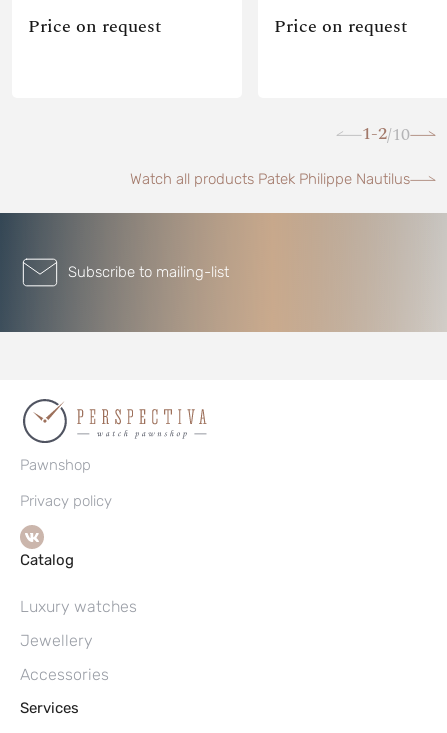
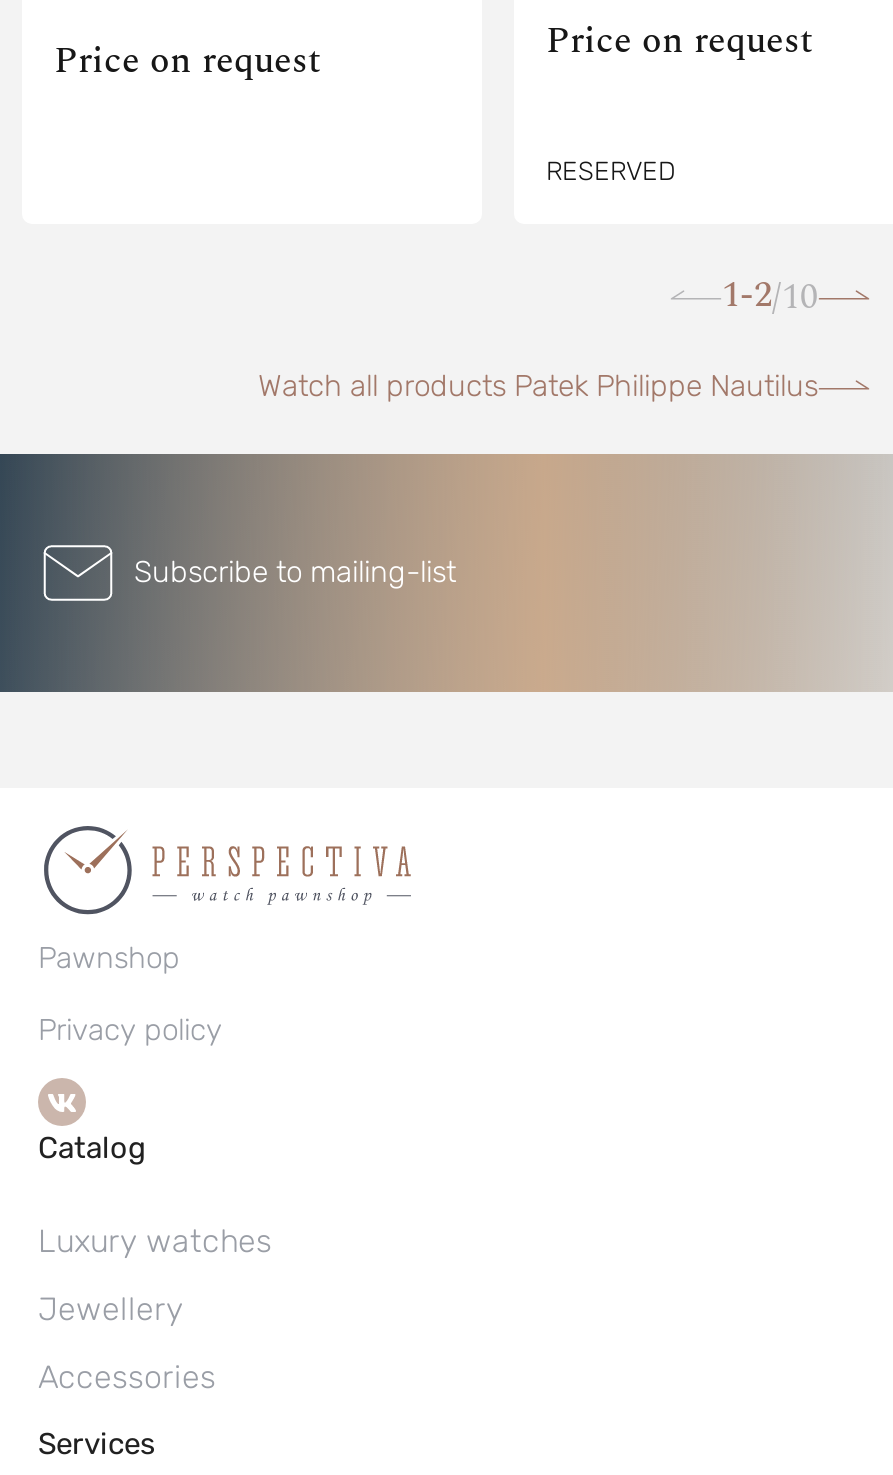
+ RESERVED
